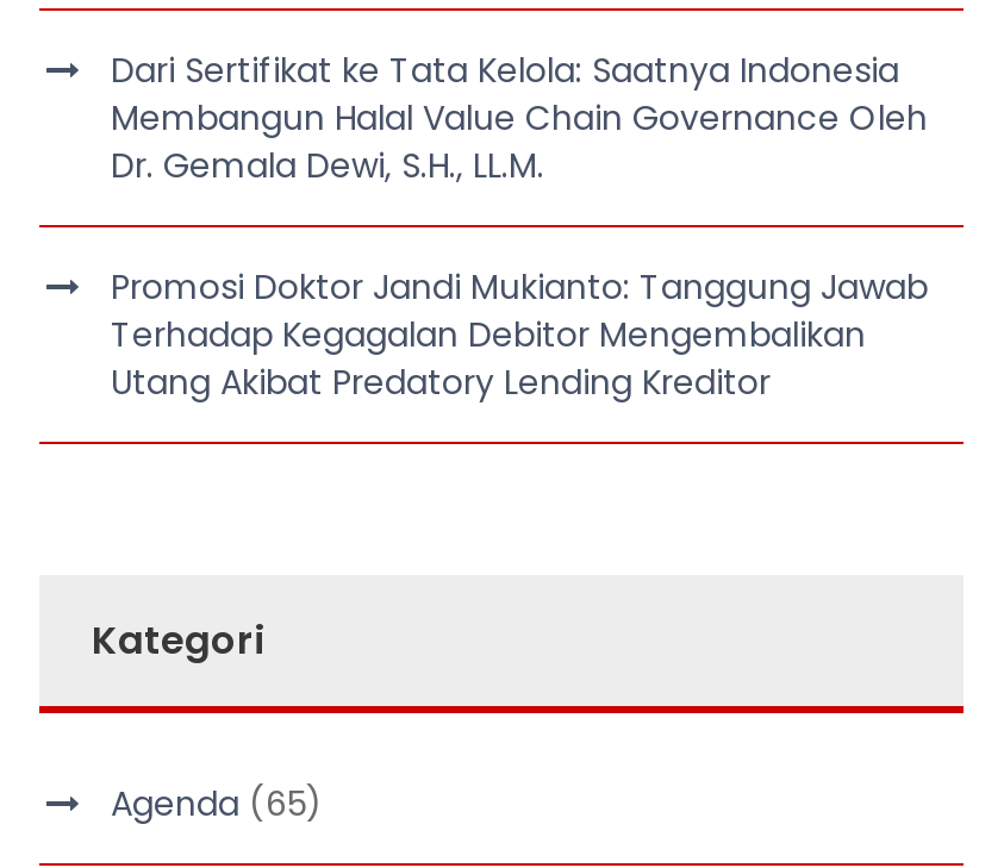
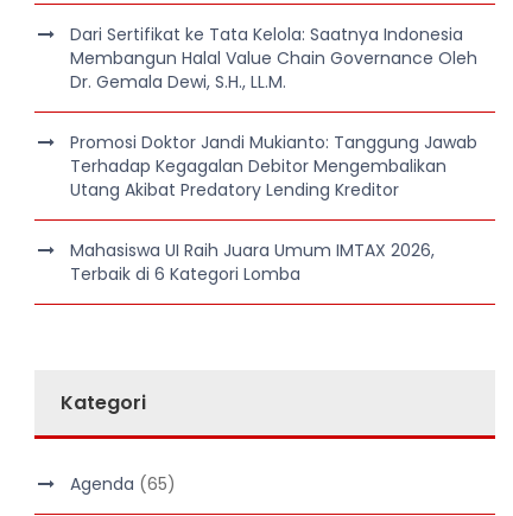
+ Mahasiswa UI Raih Juara Umum IMTAX 2026,
+ Terbaik di 6 Kategori Lomba
